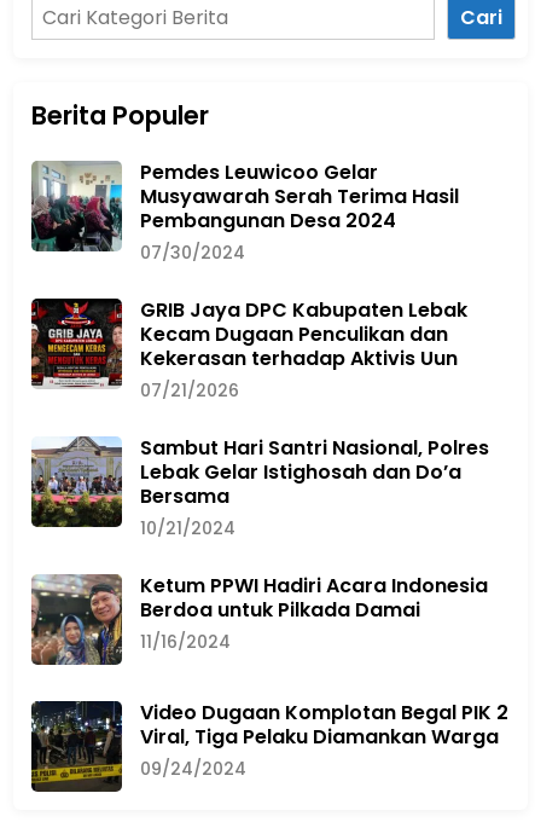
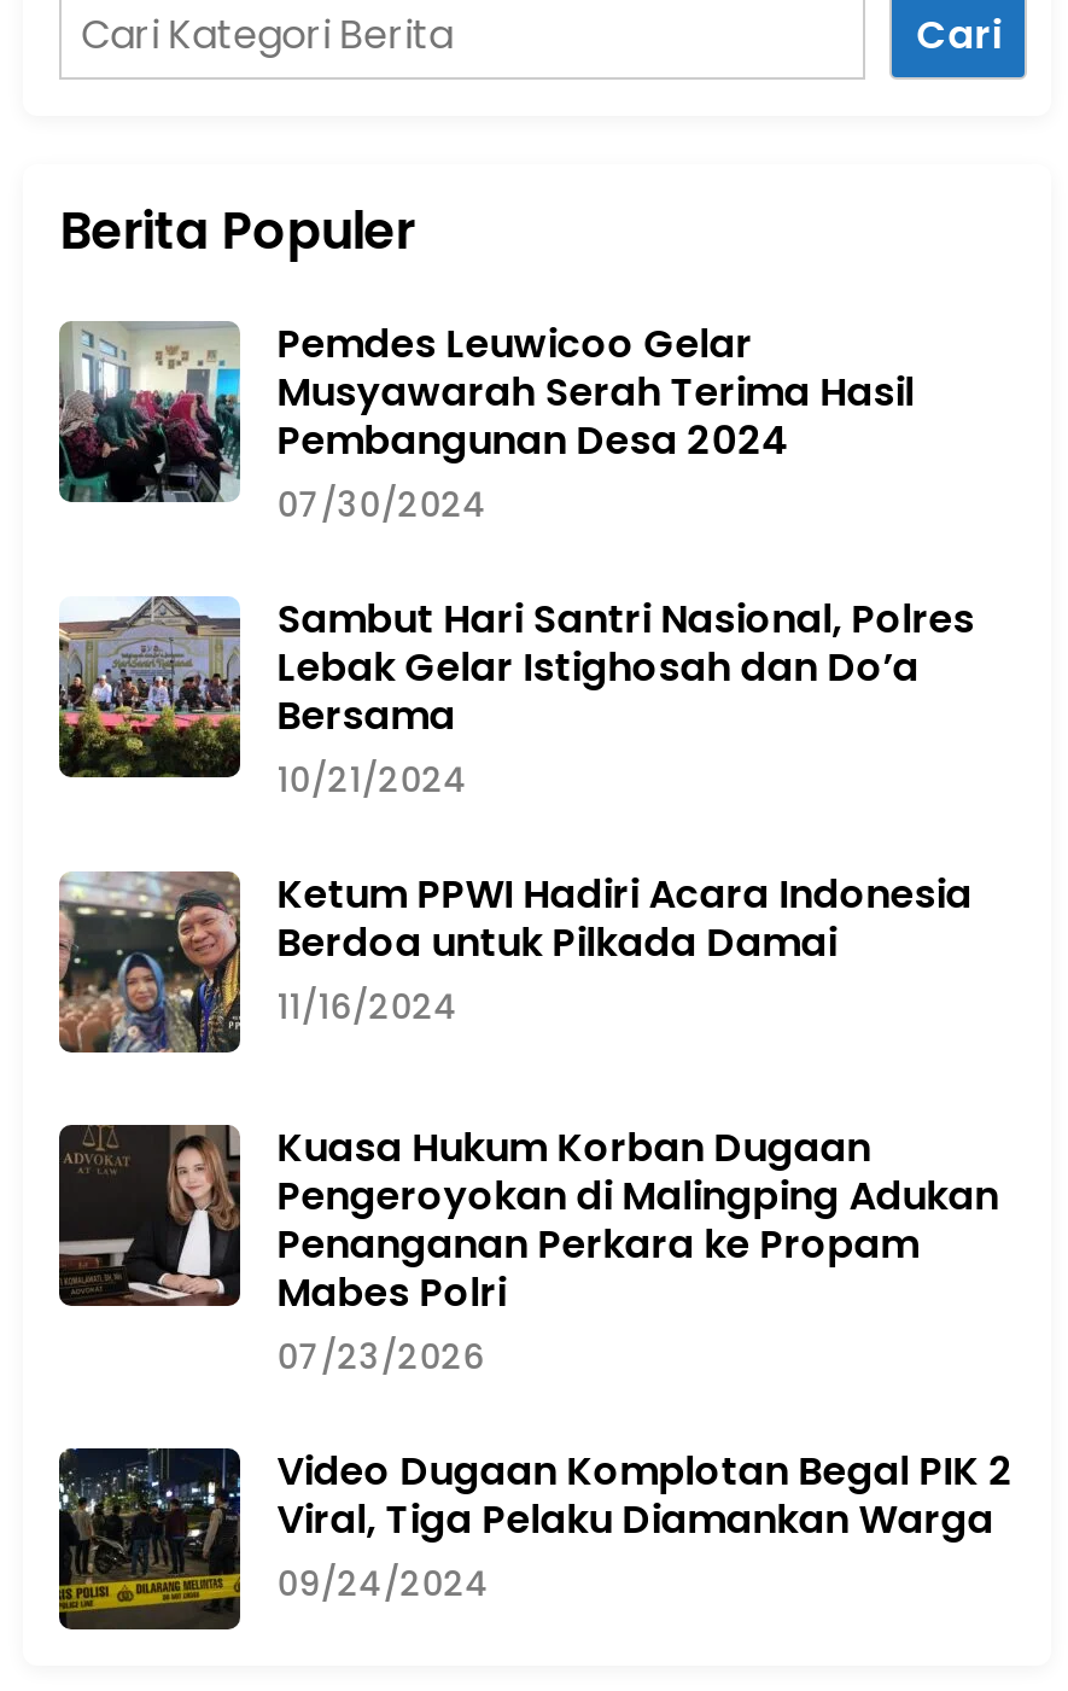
- [image]
- GRIB Jaya DPC Kabupaten Lebak
- Kecam Dugaan Penculikan dan
- Kekerasan terhadap Aktivis Uun
- 07/21/2026

moved up: [image] | Sambut Hari Santri Nasional, Polres | Lebak Gelar Istighosah dan Do’a | Bersama | 10/21/2024 | Ketum PPWI Hadiri Acara Indonesia | Berdoa untuk Pilkada Damai | 11/16/2024

+ [image]
+ Kuasa Hukum Korban Dugaan
+ Pengeroyokan di Malingping Adukan
+ Penanganan Perkara ke Propam
+ Mabes Polri
+ 07/23/2026
